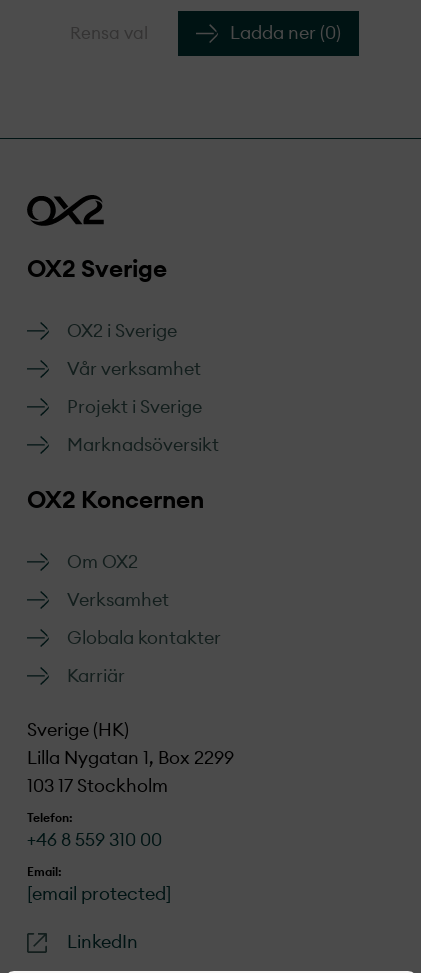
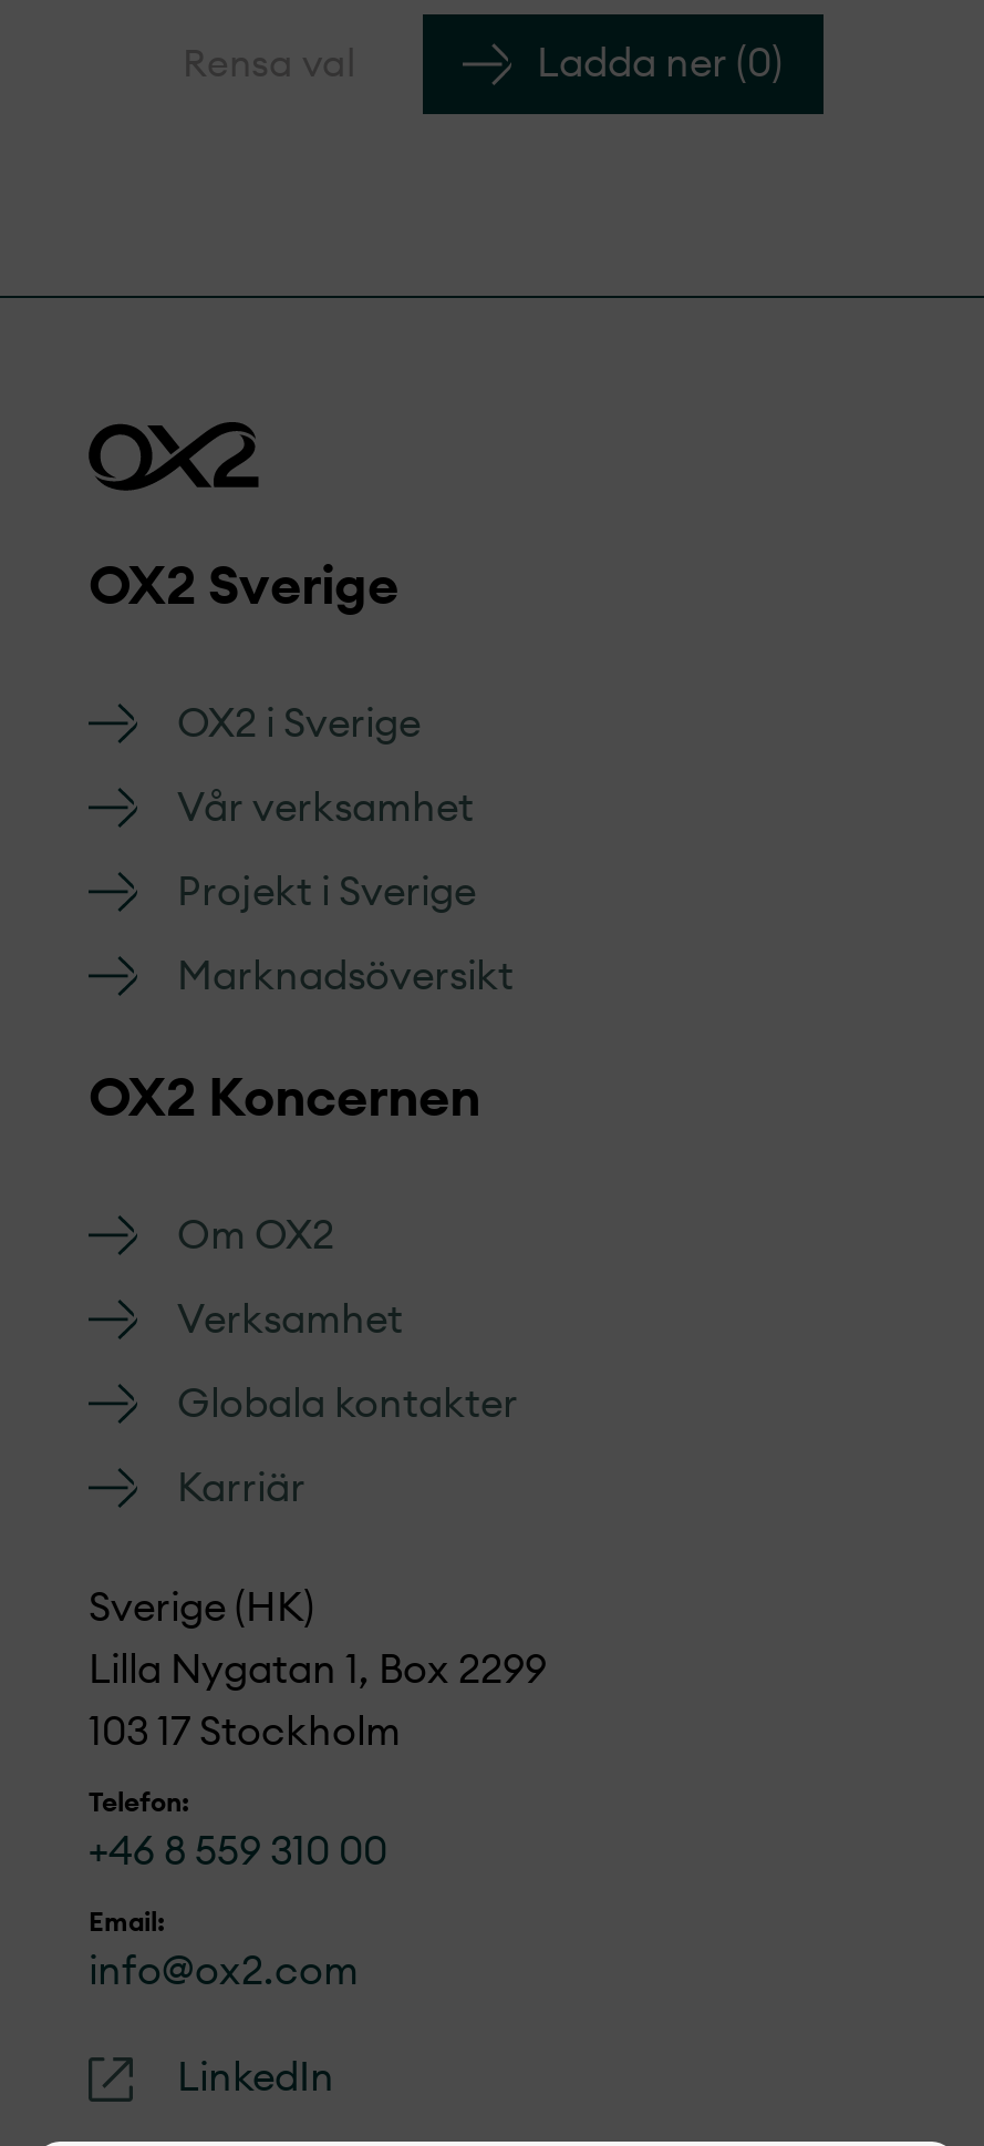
- [email protected]
+ info@ox2.com
